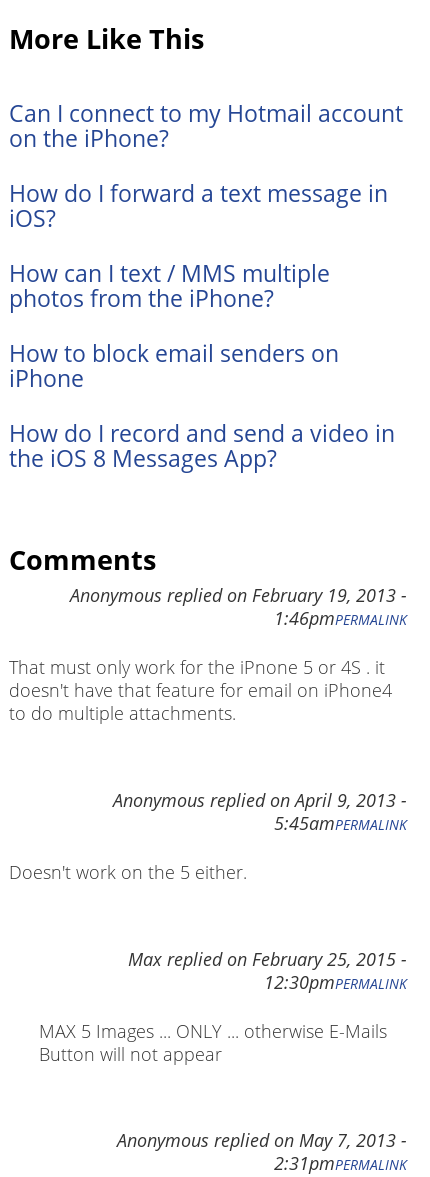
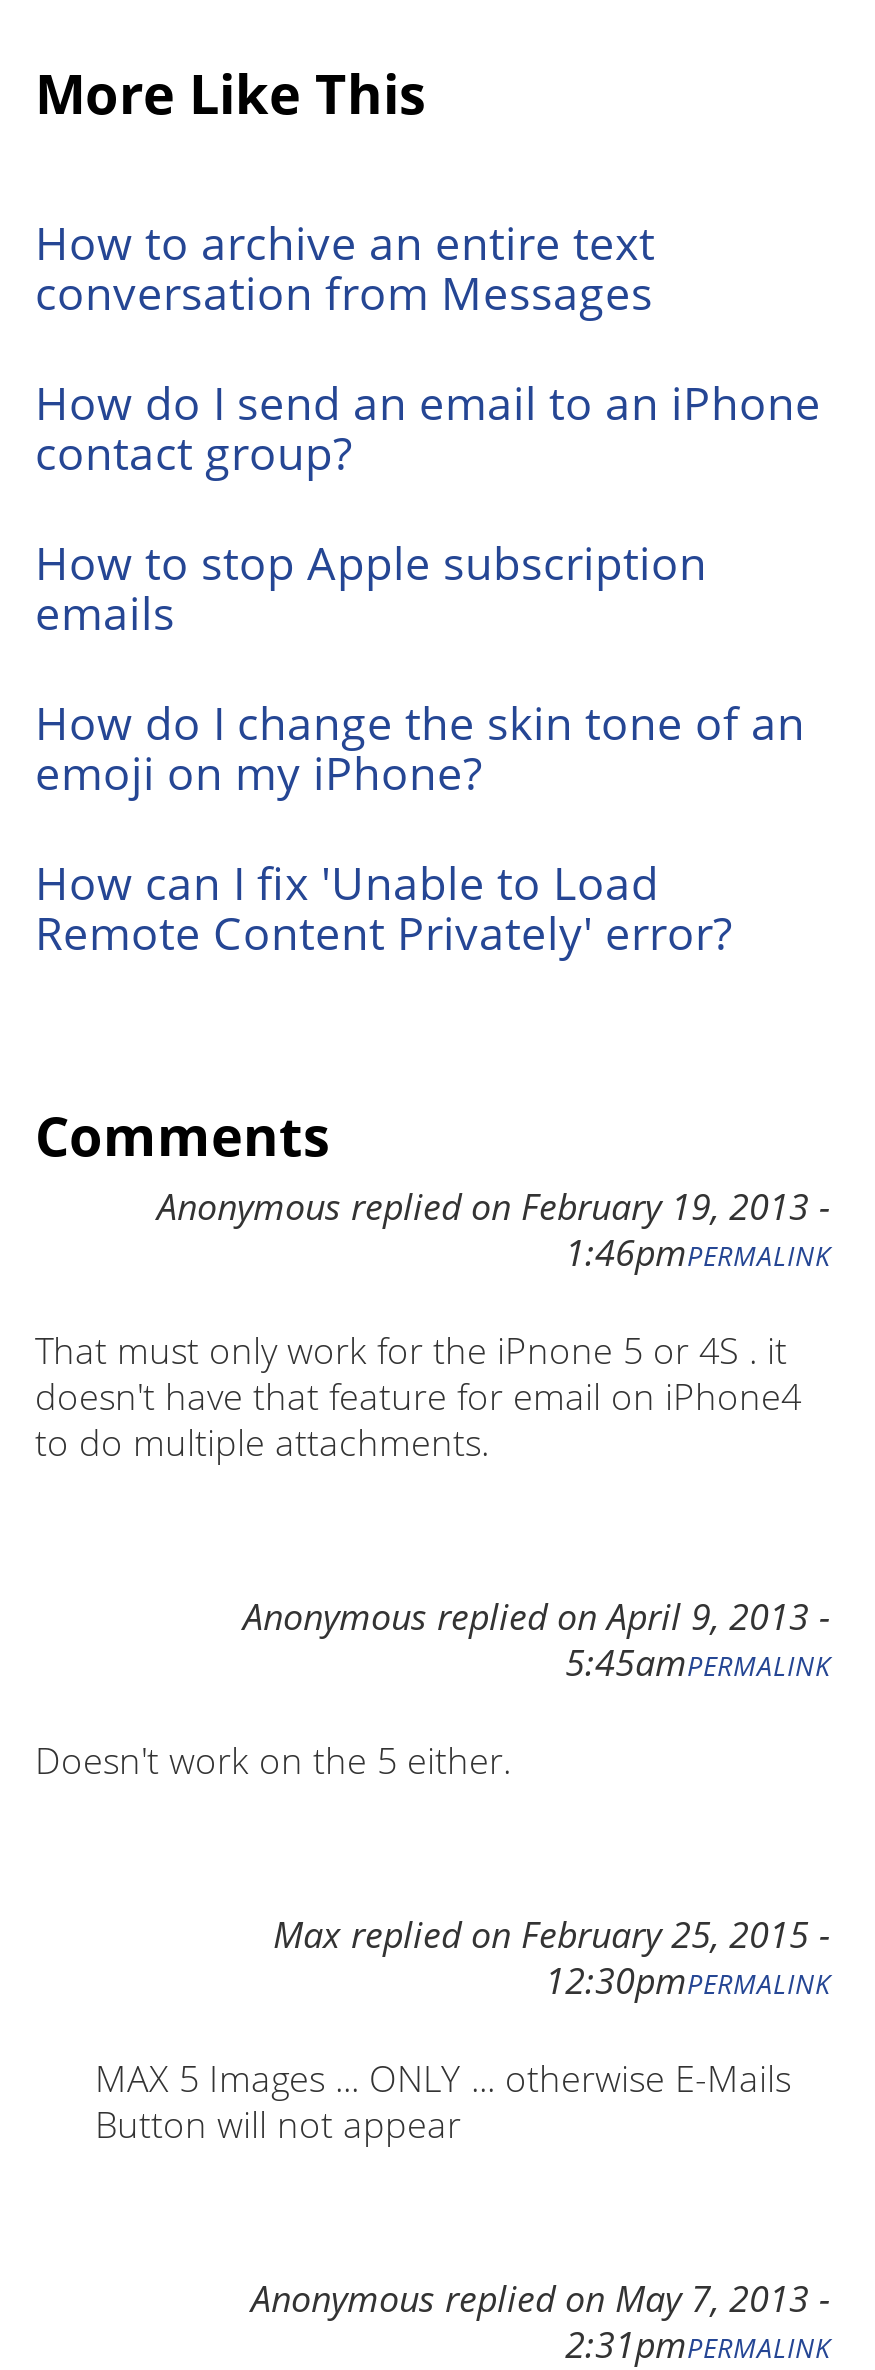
- Can I connect to my Hotmail account
- on the iPhone?
+ How to archive an entire text
+ conversation from Messages

- How do I forward a text message in
- iOS?
+ How do I send an email to an iPhone
+ contact group?

- How can I text / MMS multiple
- photos from the iPhone?
+ How to stop Apple subscription
+ emails

- How to block email senders on
- iPhone
+ How do I change the skin tone of an
+ emoji on my iPhone?

- How do I record and send a video in
- the iOS 8 Messages App?
+ How can I fix 'Unable to Load
+ Remote Content Privately' error?
